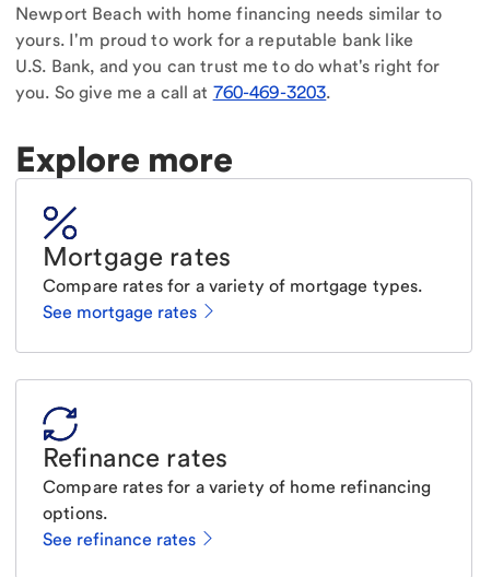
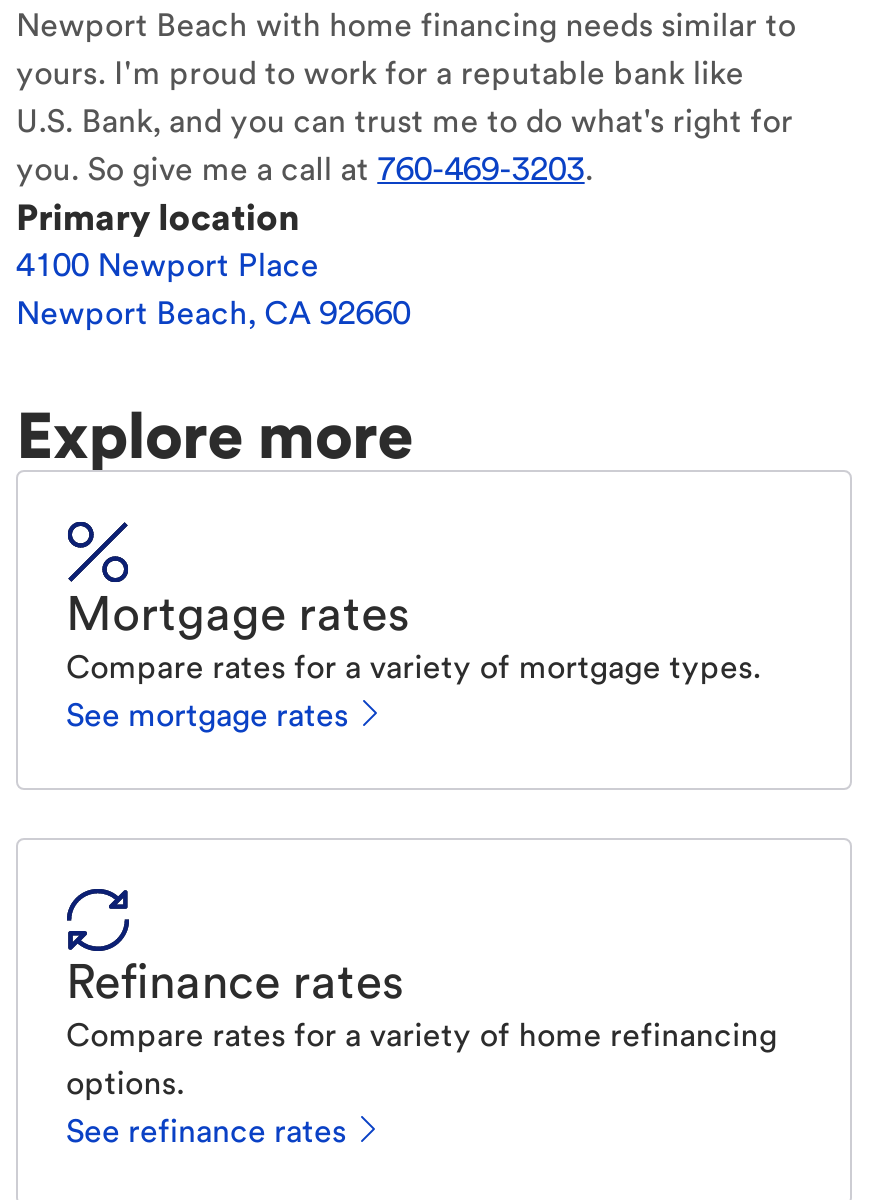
+ Primary location
+ 4100 Newport Place
+ Newport Beach, CA 92660
